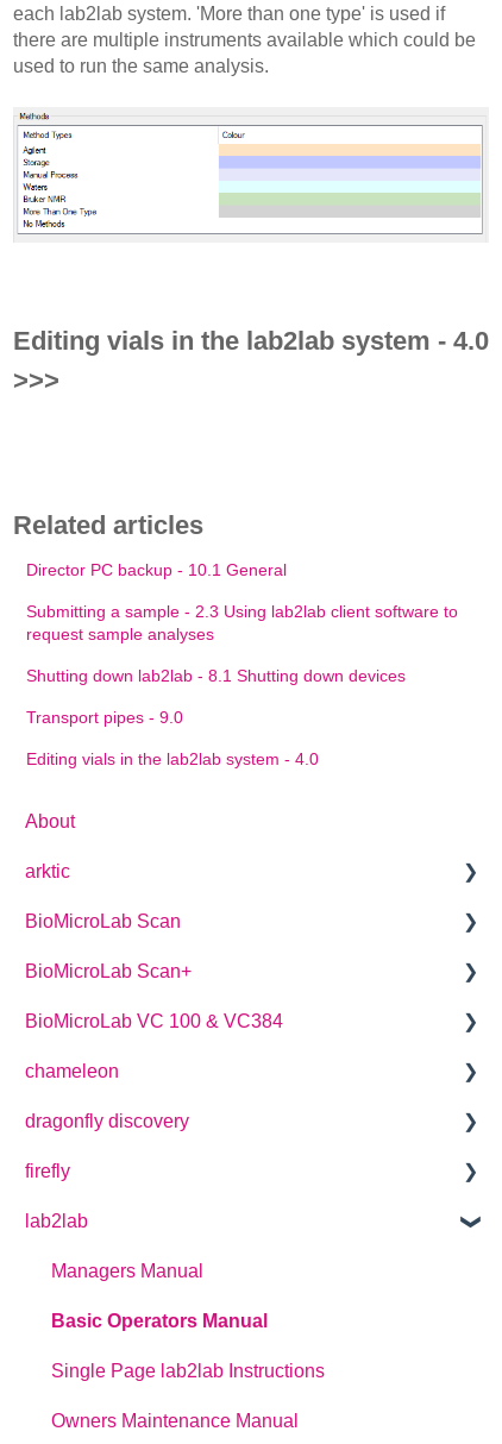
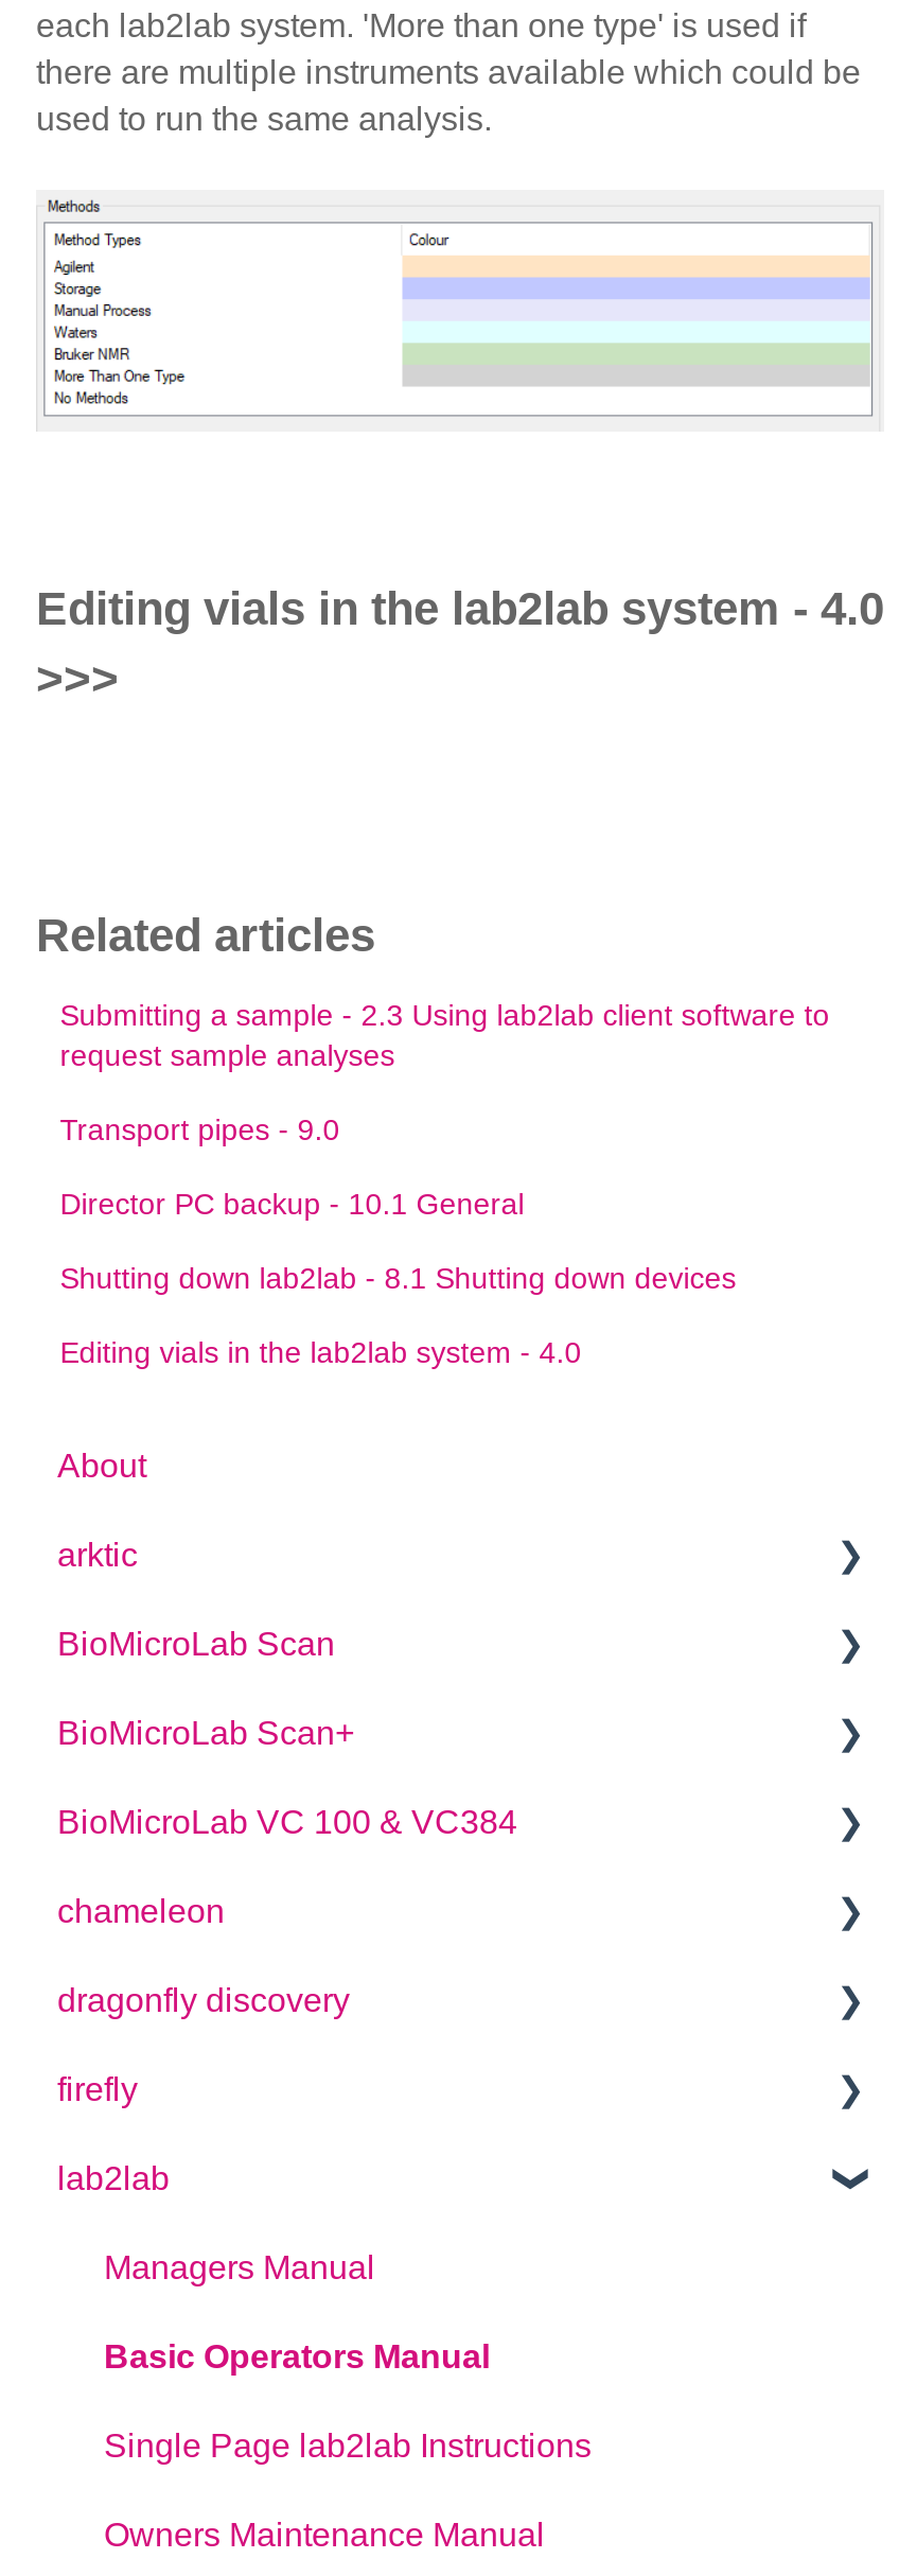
moved down: Director PC backup - 10.1 General

moved up: Submitting a sample - 2.3 Using lab2lab client software to | request sample analyses

moved down: Shutting down lab2lab - 8.1 Shutting down devices

moved up: Transport pipes - 9.0
